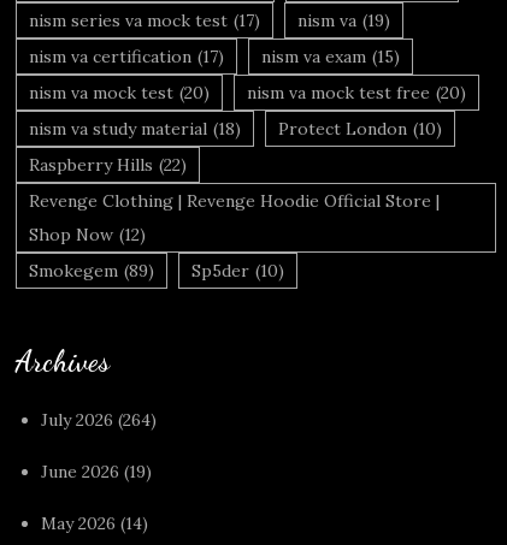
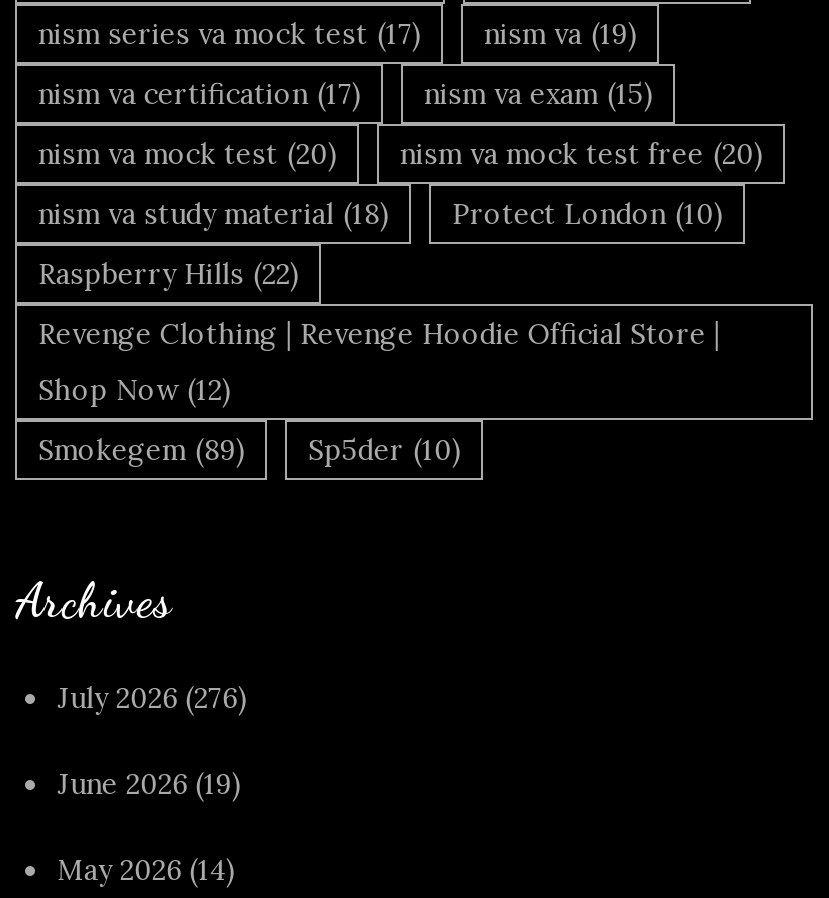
- July 2026 (264)
+ July 2026 (276)
